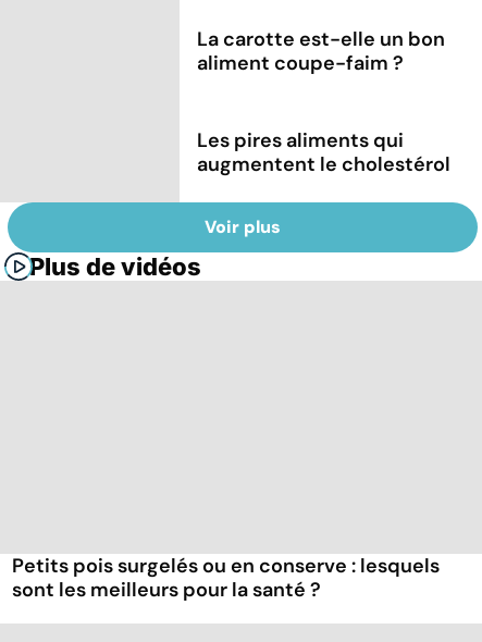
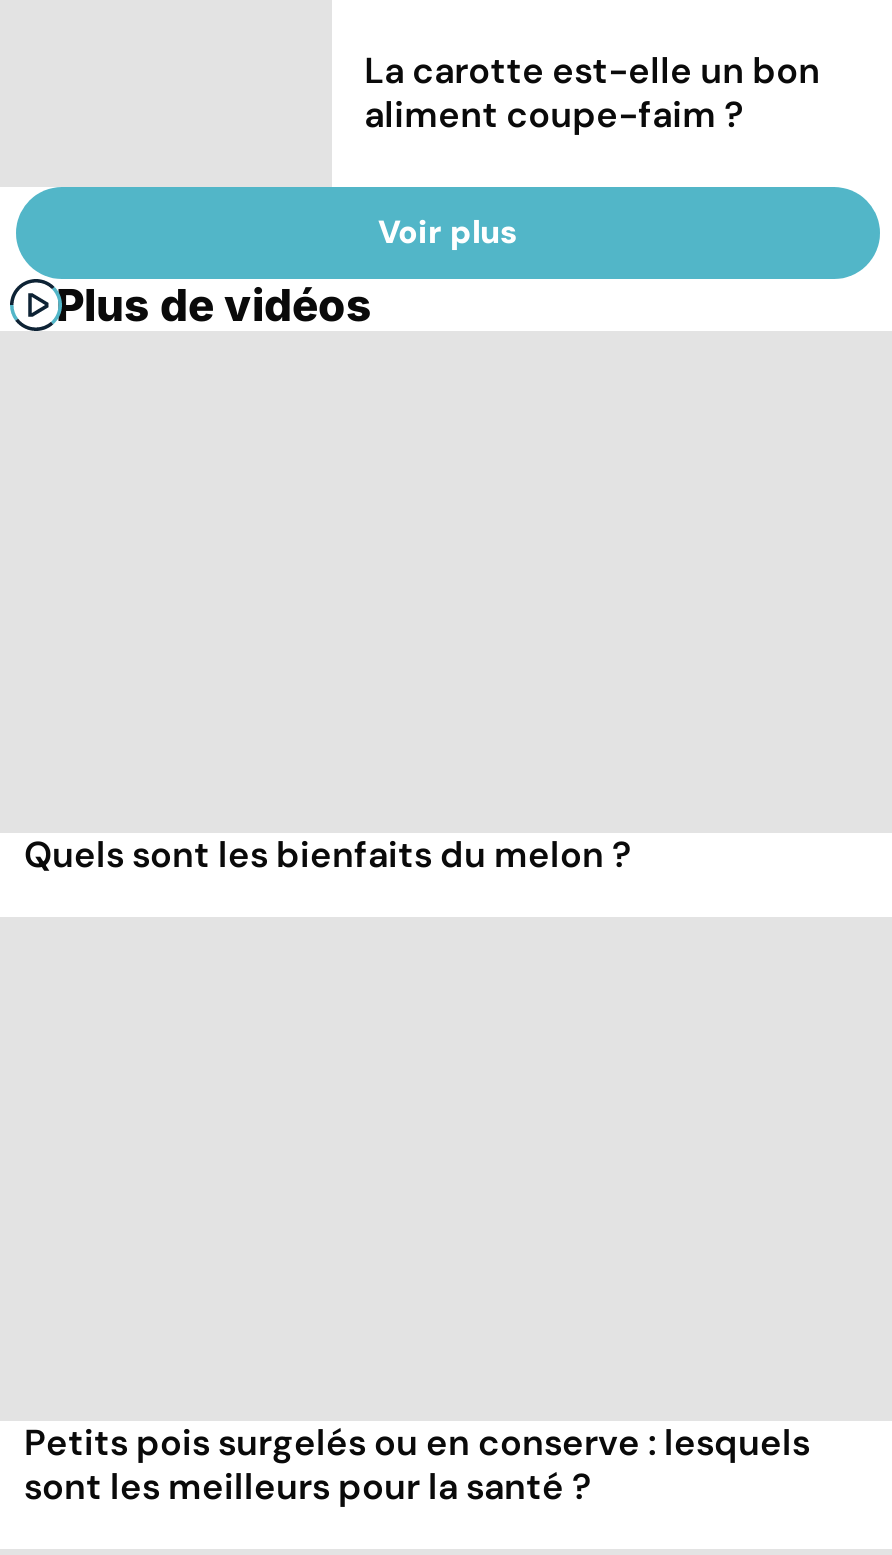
- Les pires aliments qui
- augmentent le cholestérol

moved up: Voir plus | Plus de vidéos

+ Quels sont les bienfaits du melon ?
